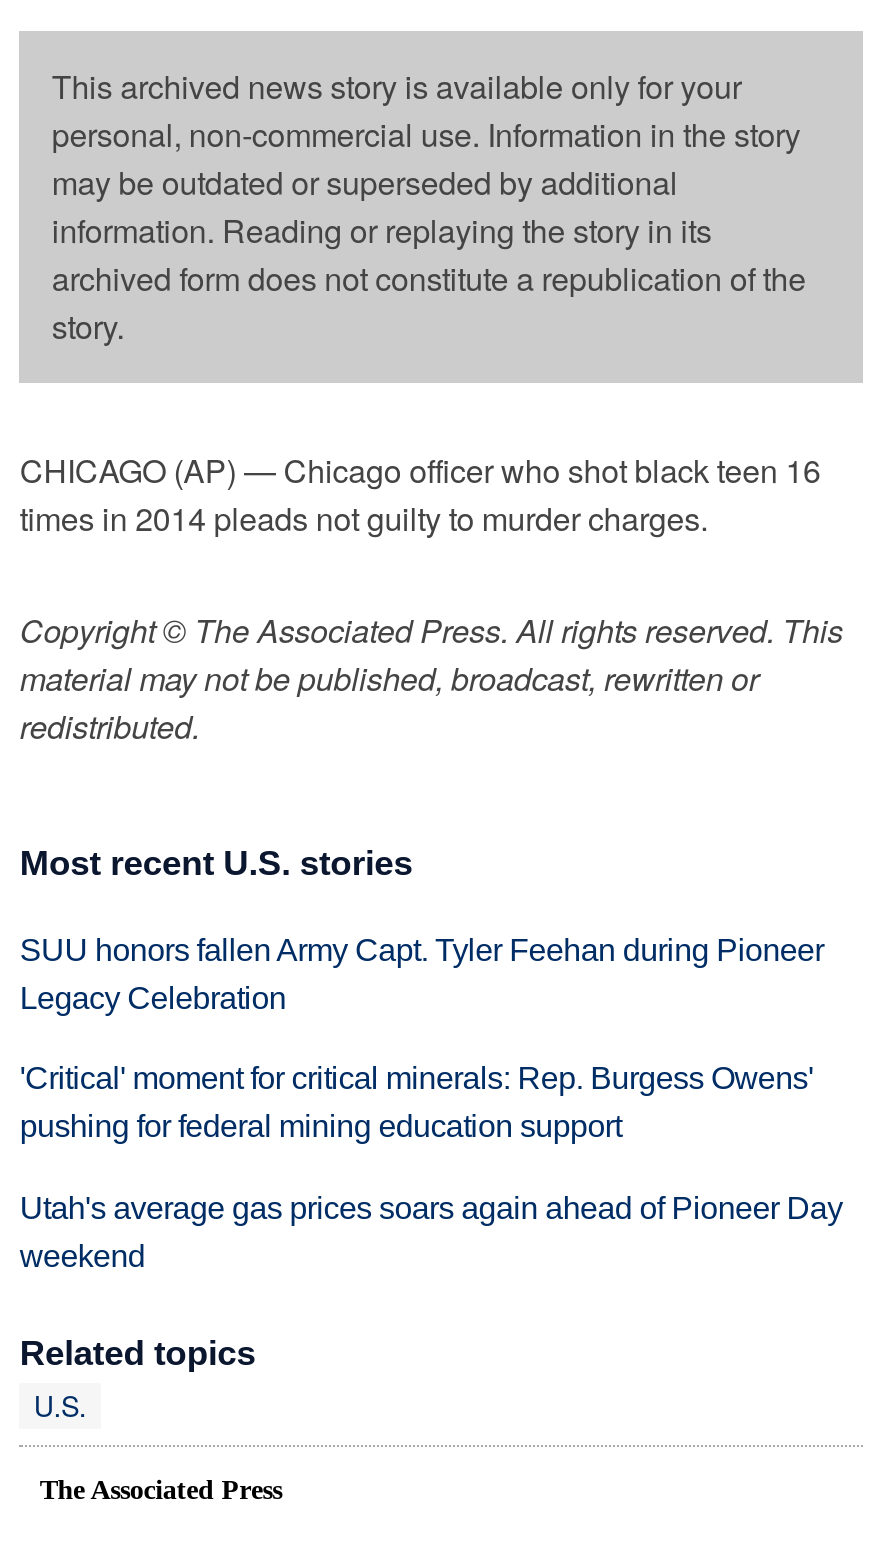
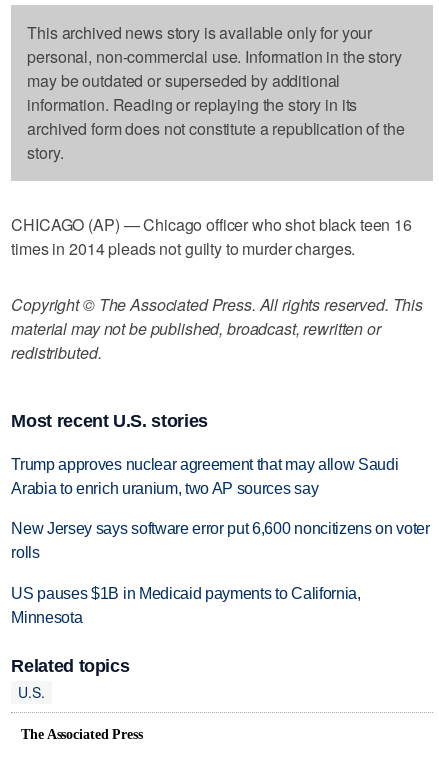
- SUU honors fallen Army Capt. Tyler Feehan during Pioneer
- Legacy Celebration
+ Trump approves nuclear agreement that may allow Saudi
+ Arabia to enrich uranium, two AP sources say

- 'Critical' moment for critical minerals: Rep. Burgess Owens'
- pushing for federal mining education support
+ New Jersey says software error put 6,600 noncitizens on voter
+ rolls

- Utah's average gas prices soars again ahead of Pioneer Day
- weekend
+ US pauses $1B in Medicaid payments to California,
+ Minnesota
